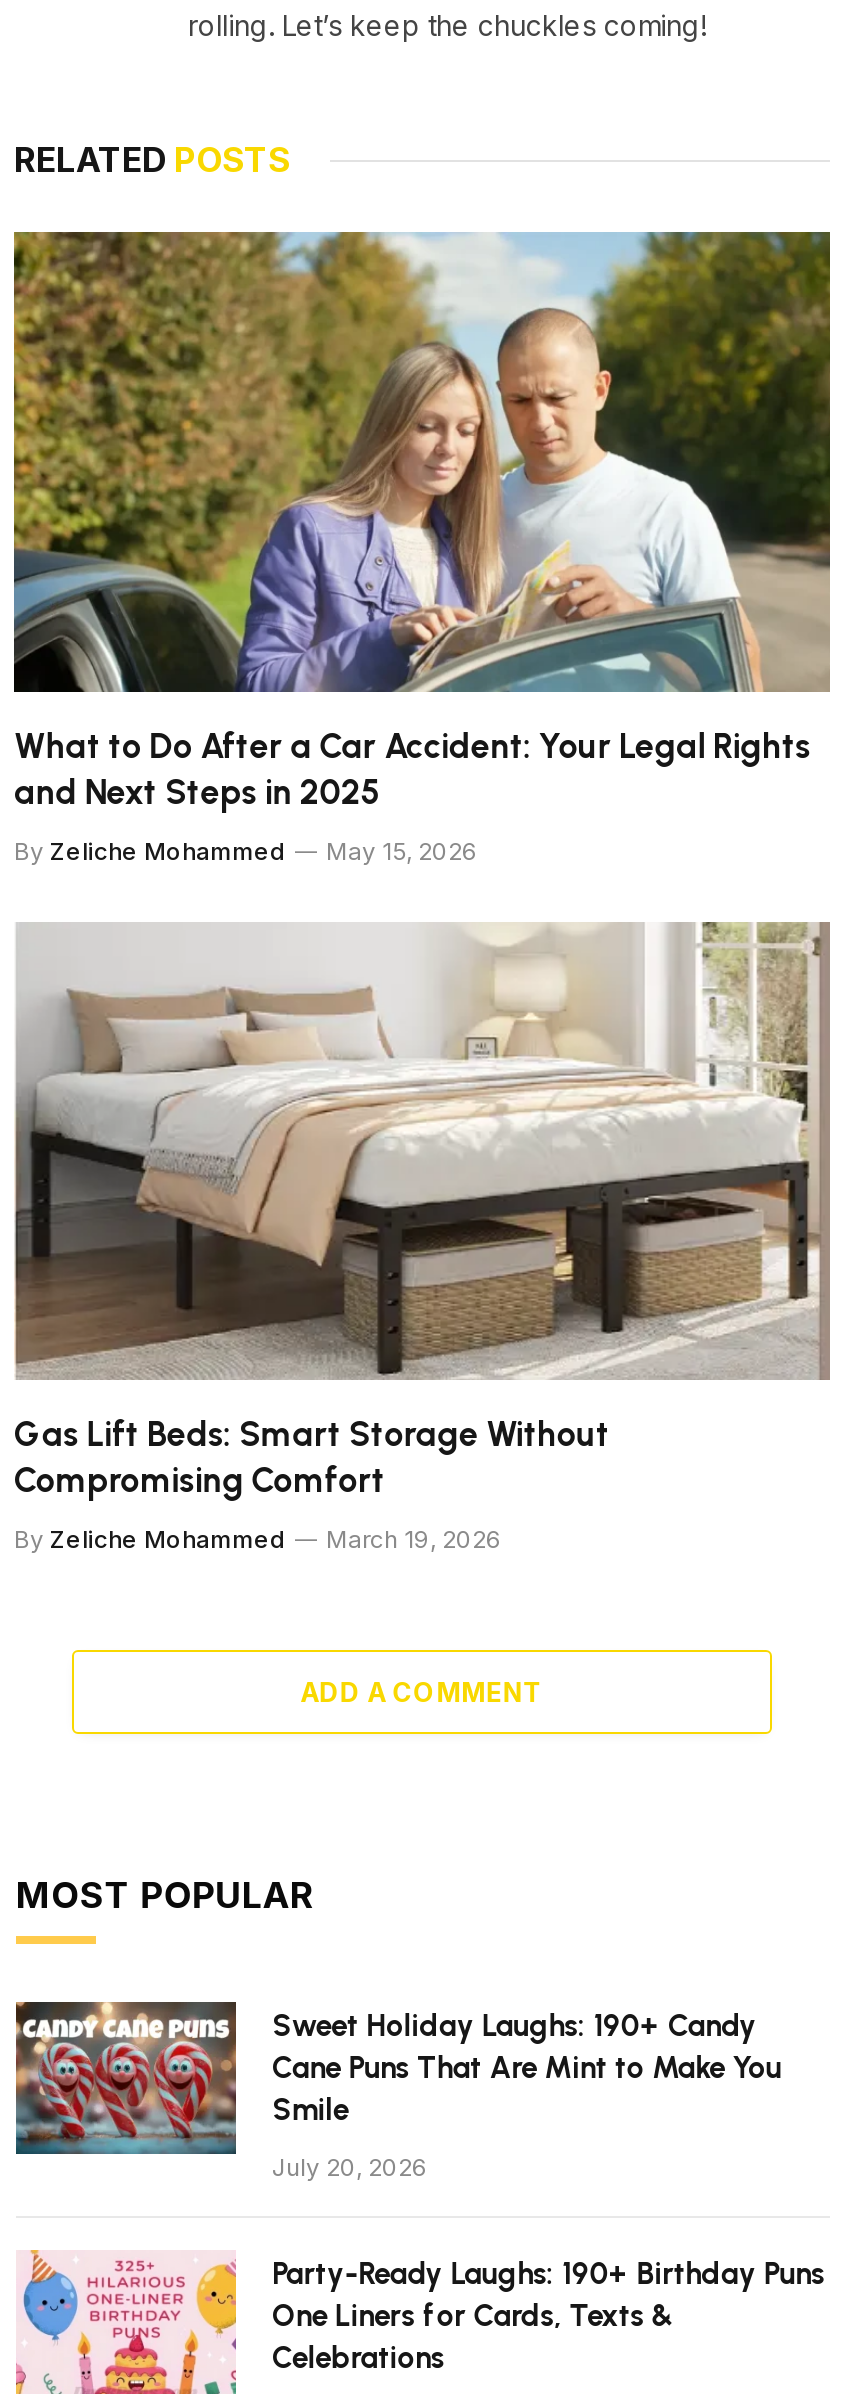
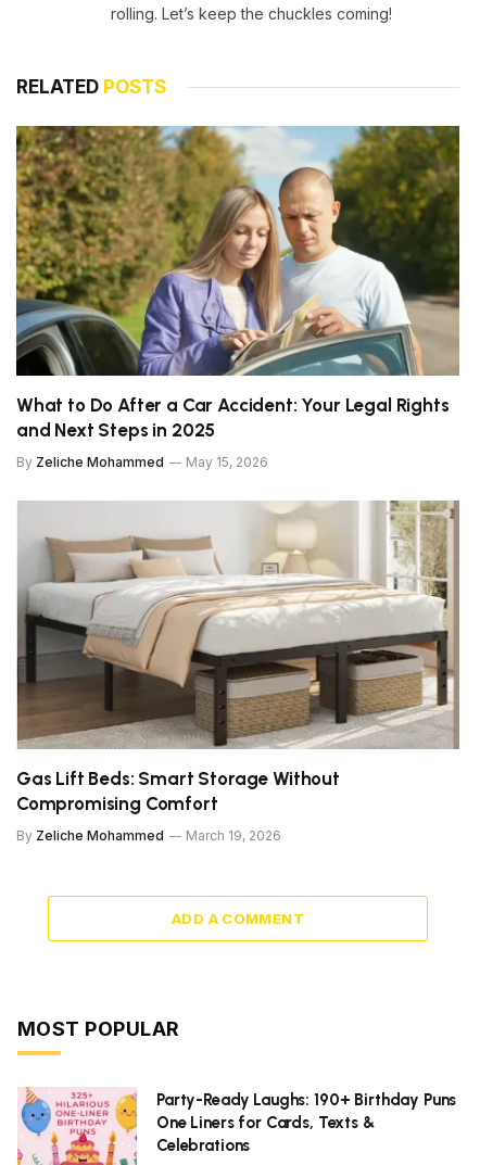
- [image]
- Sweet Holiday Laughs: 190+ Candy
- Cane Puns That Are Mint to Make You
- Smile
- July 20, 2026
